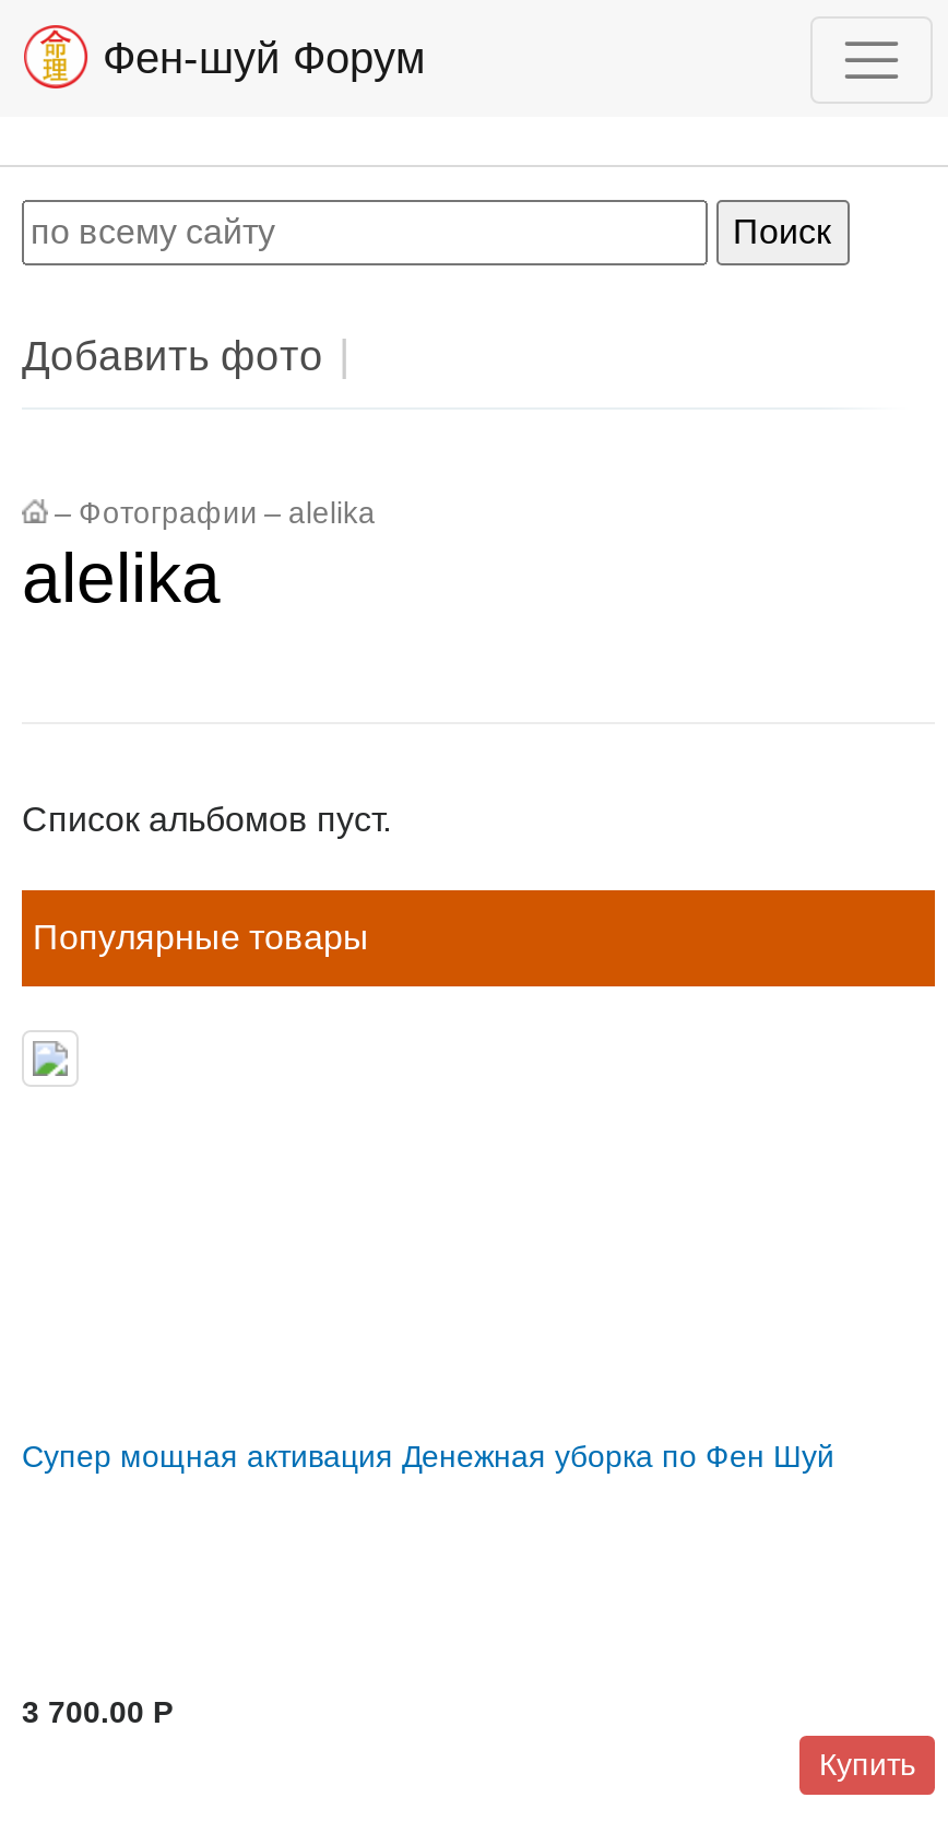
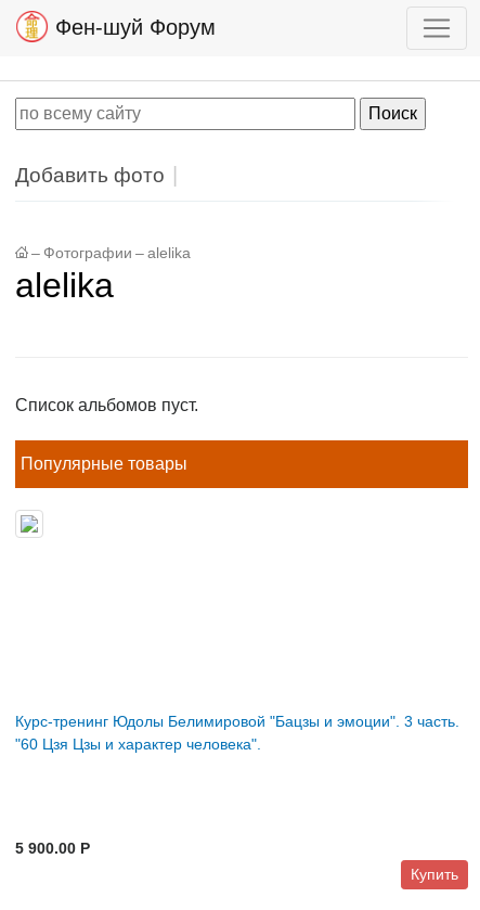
- Супер мощная активация Денежная уборка по Фен Шуй
+ Курс-тренинг Юдолы Белимировой "Бацзы и эмоции". 3 часть.
+ "60 Цзя Цзы и характер человека".

- 3 700.00 P
+ 5 900.00 P
